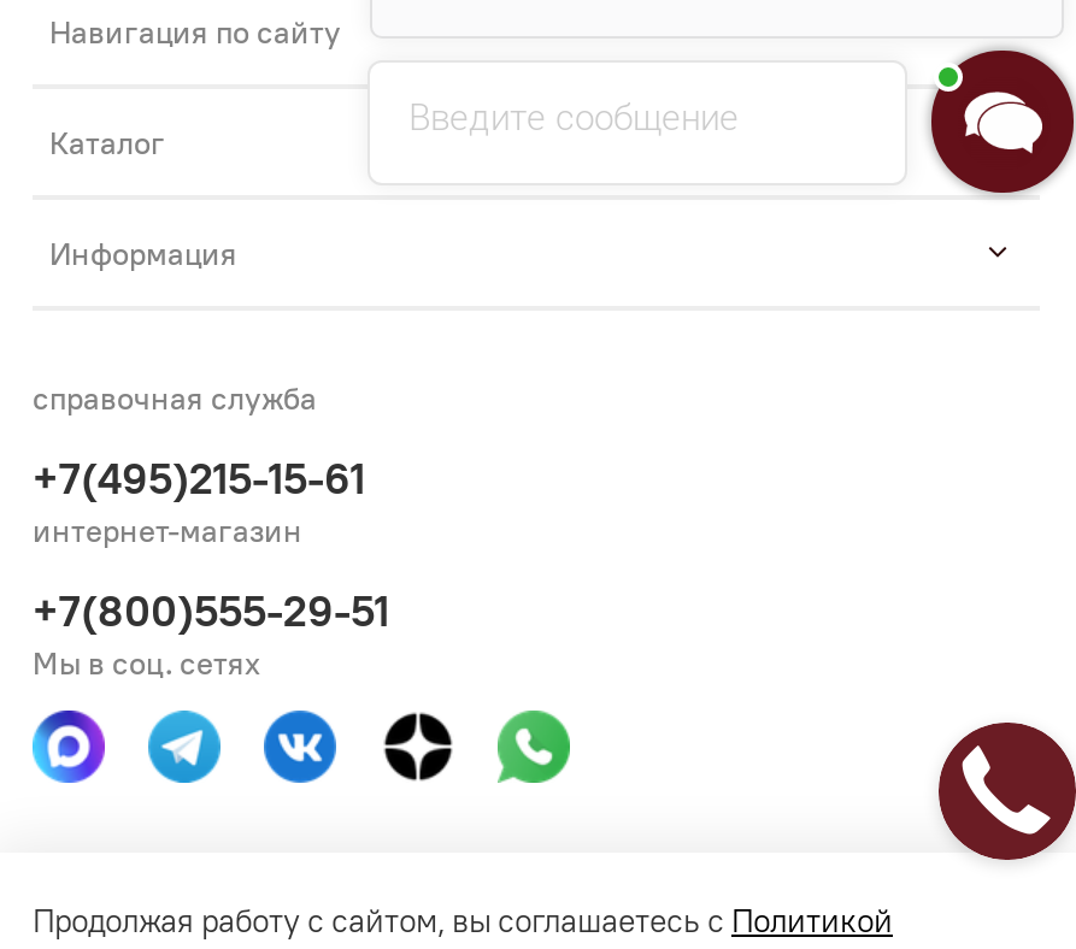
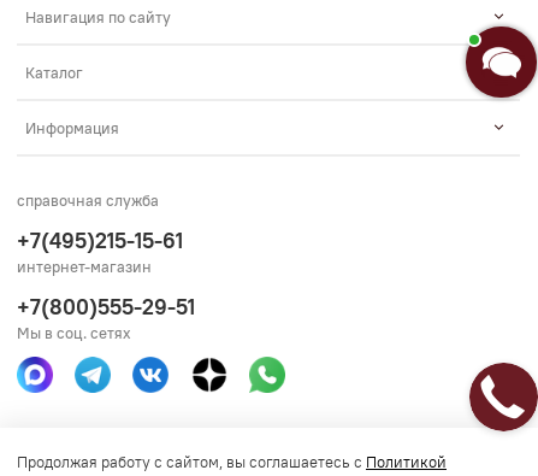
- Введите сообщение
